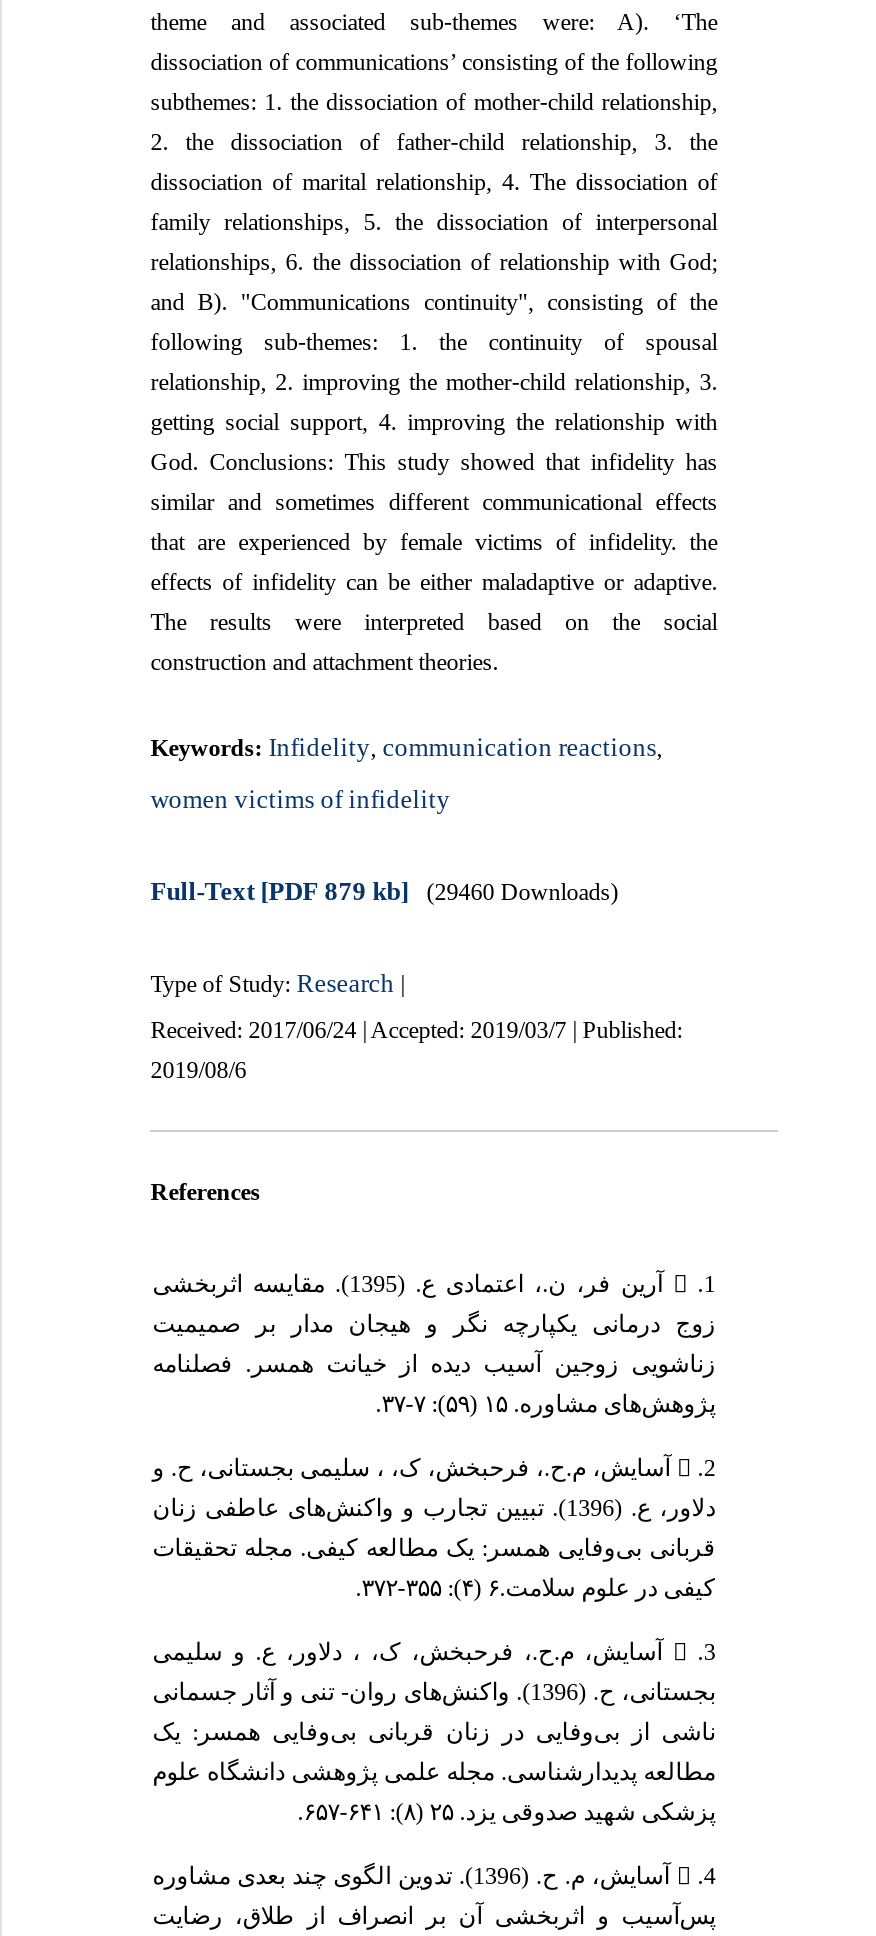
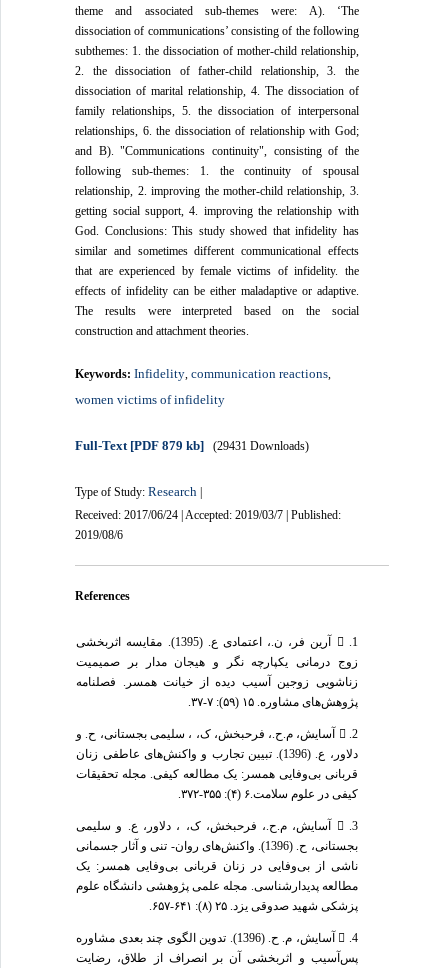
- Full-Text [PDF 879 kb] (29460 Downloads)
+ Full-Text [PDF 879 kb] (29431 Downloads)
